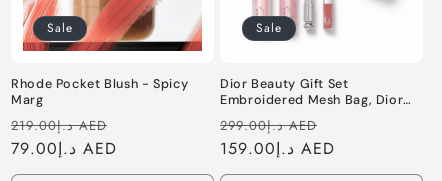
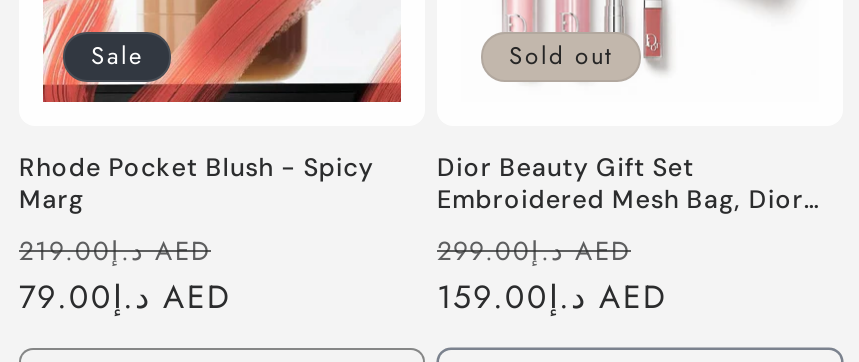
- Sale
+ Sold out
